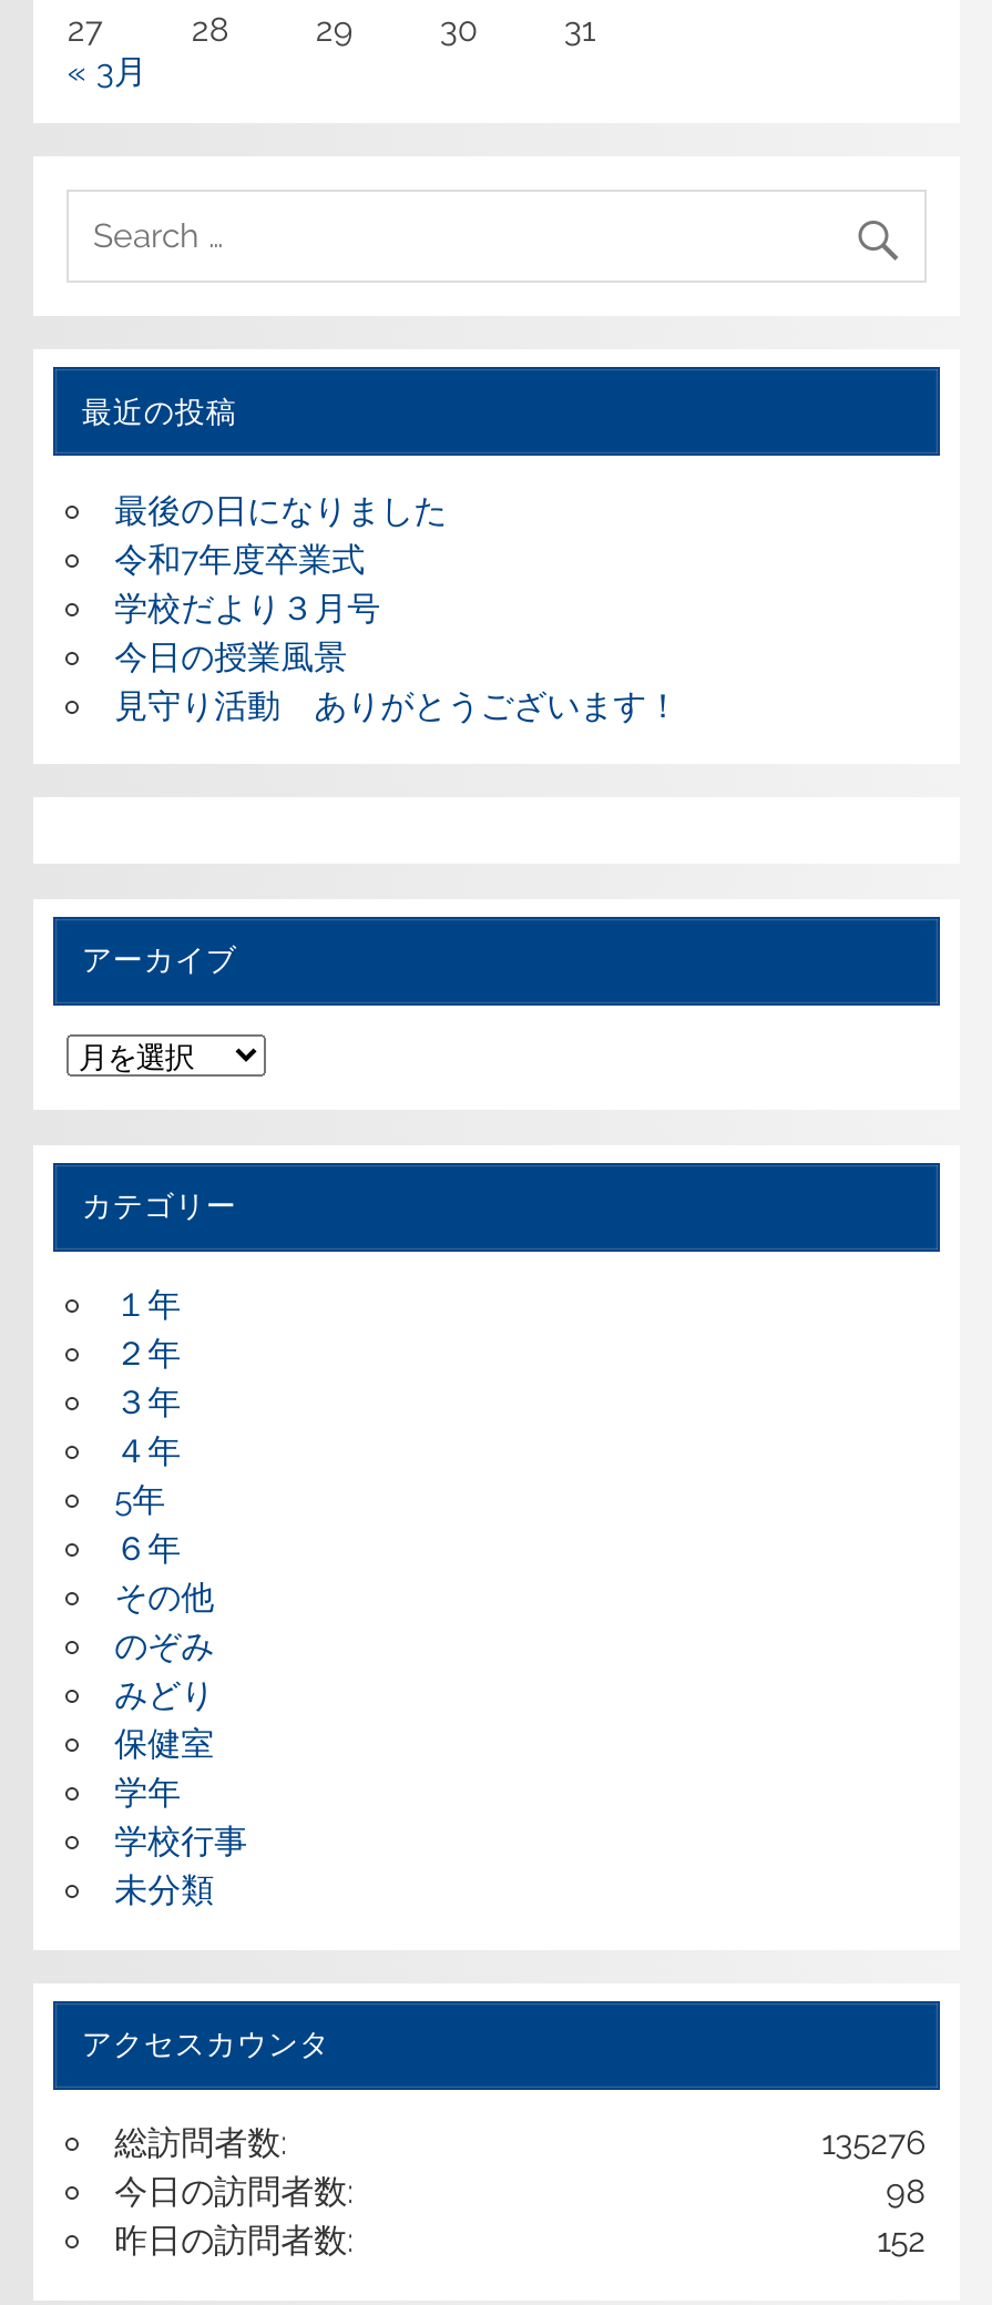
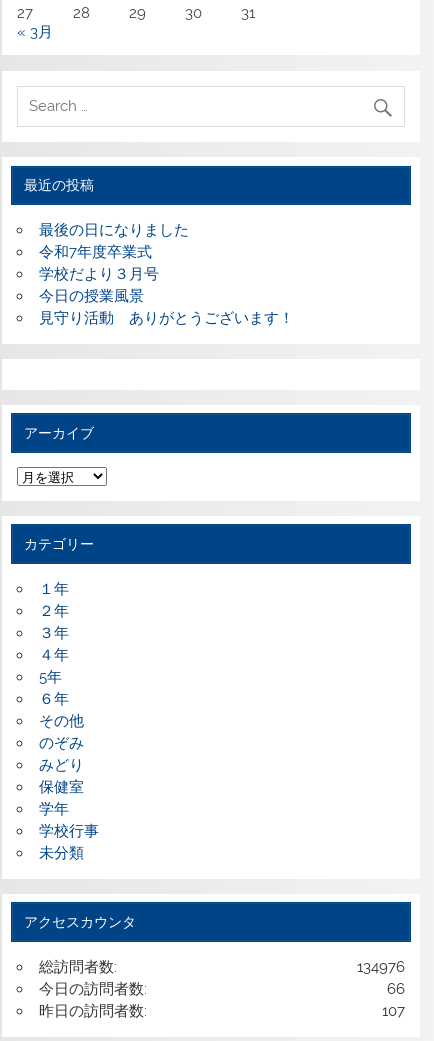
- 135276
+ 134976

- 98
+ 66

- 152
+ 107
